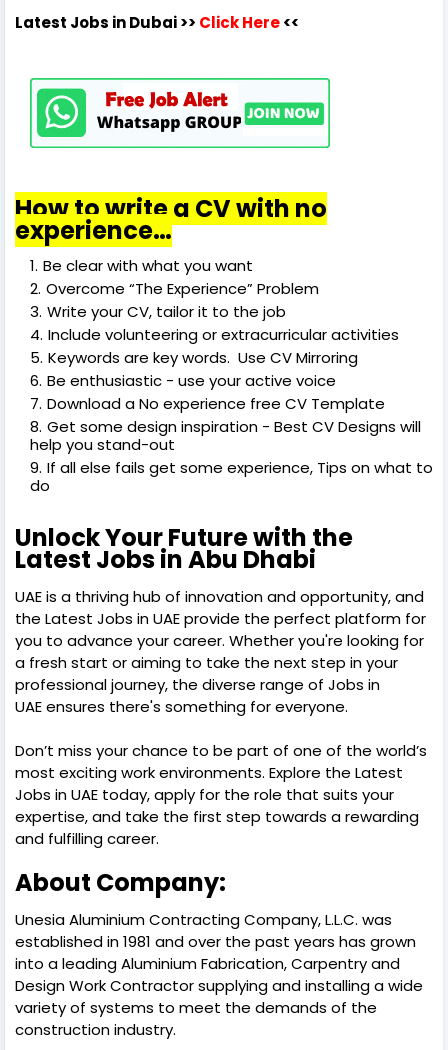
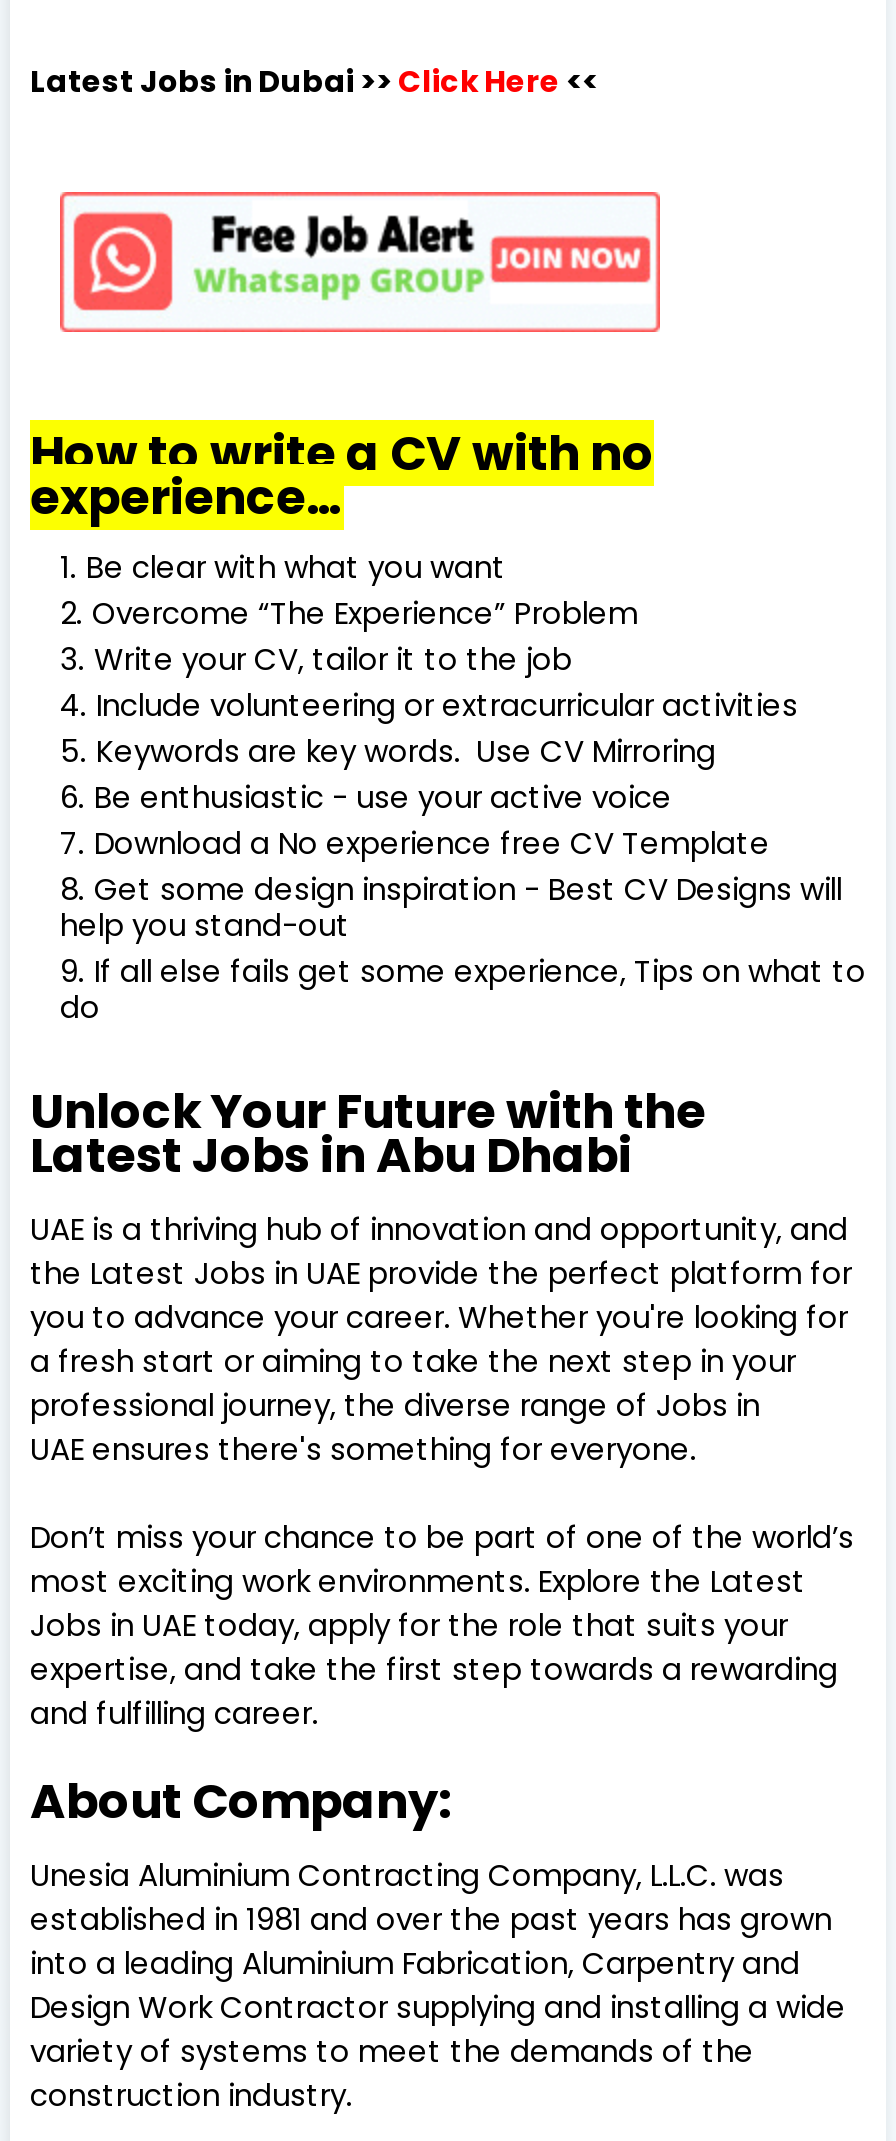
- [image]
+ [image]
